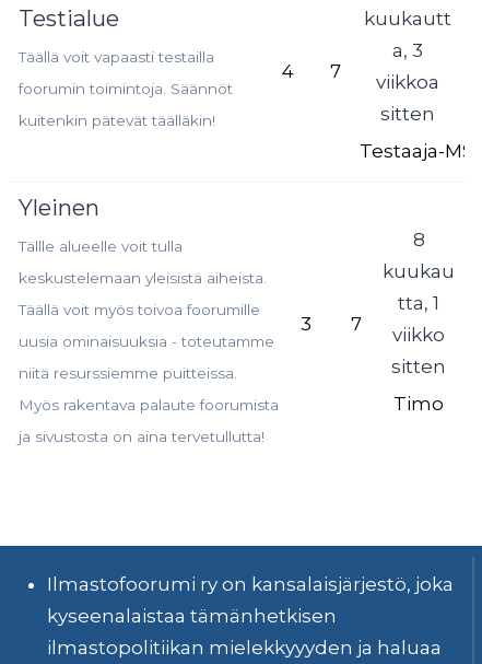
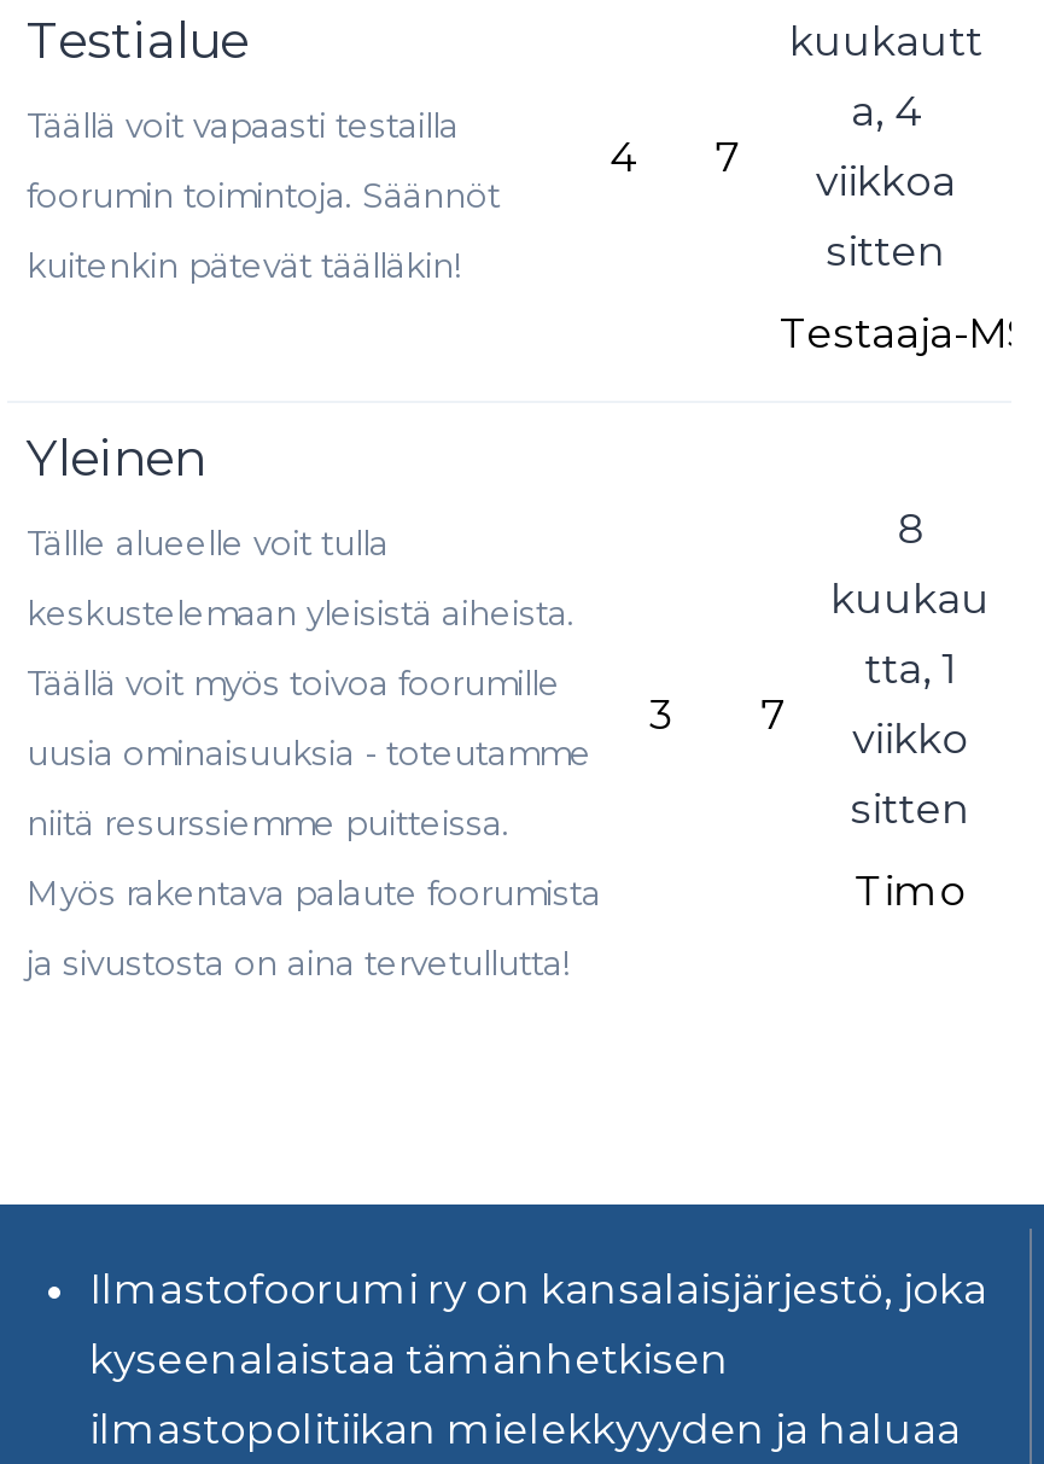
- a, 3
+ a, 4
